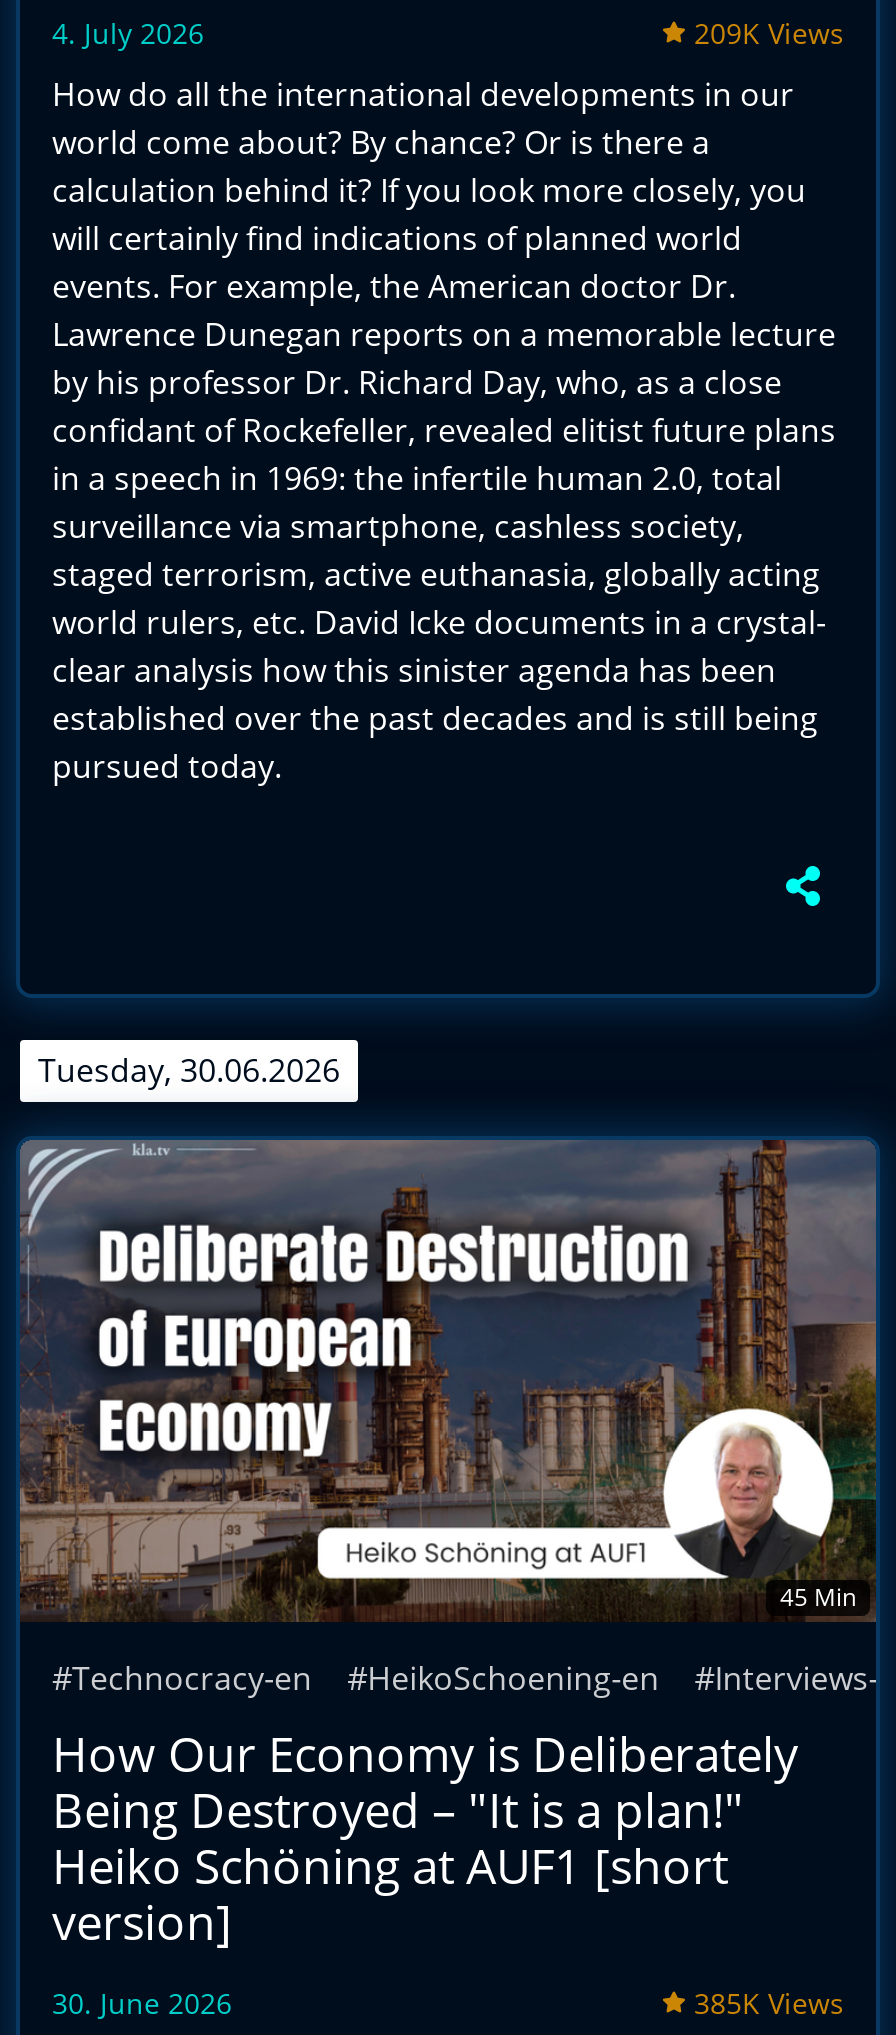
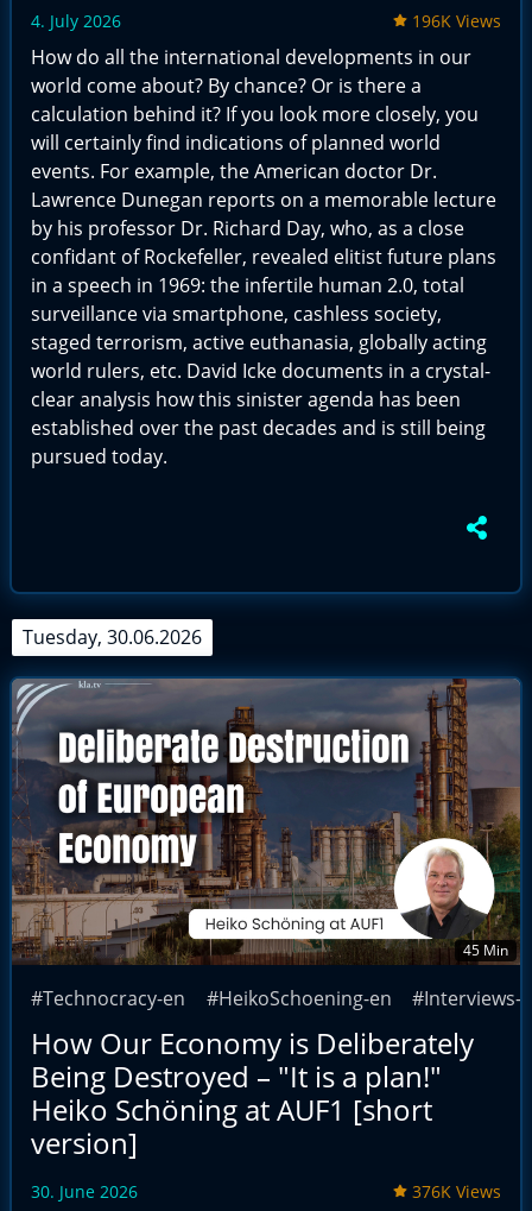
- 209K Views
+ 196K Views

- 385K Views
+ 376K Views
